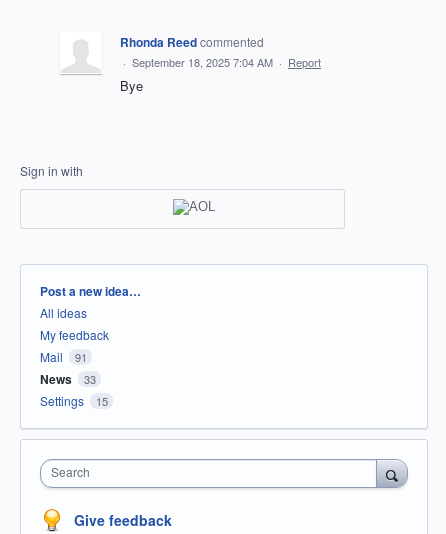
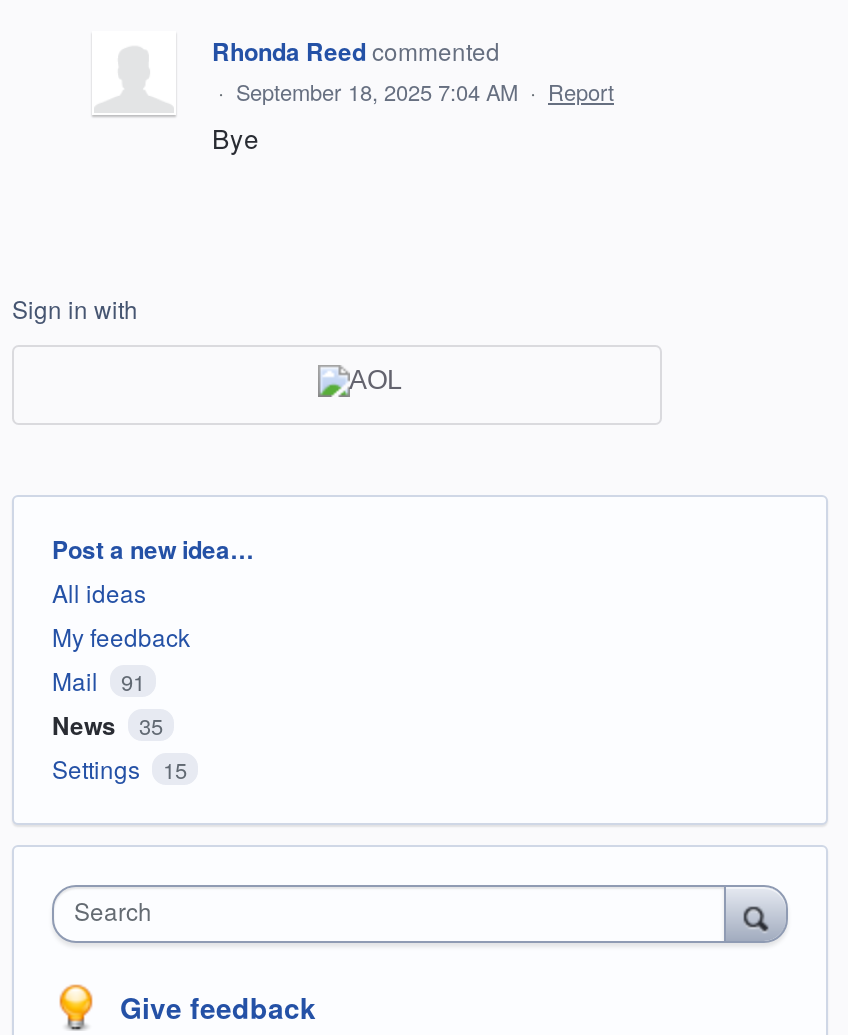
- News 33
+ News 35
